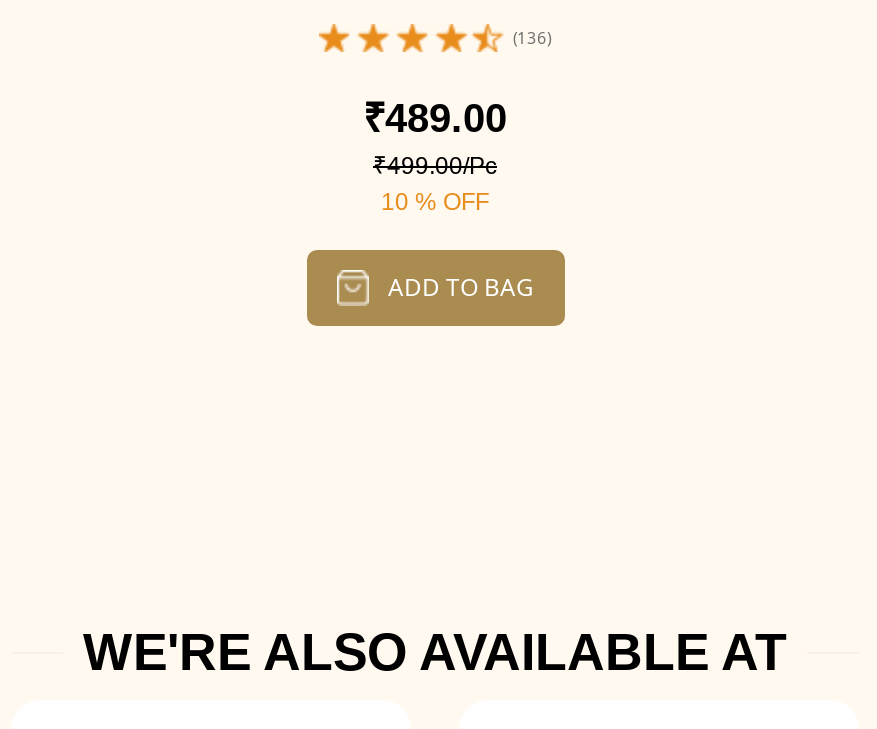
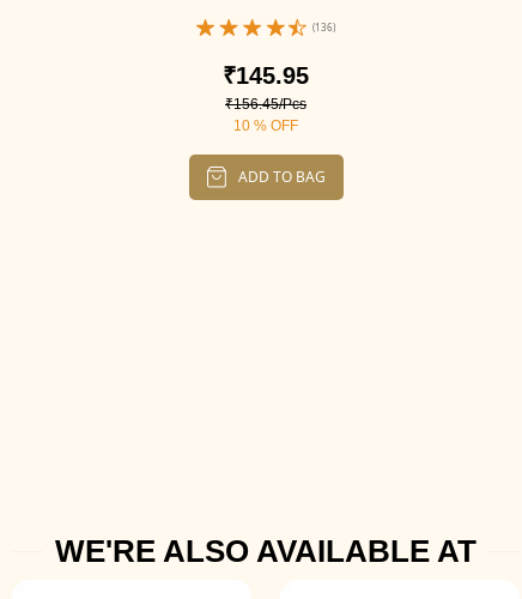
- ₹489.00
- ₹499.00/Pc
+ ₹145.95
+ ₹156.45/Pcs
